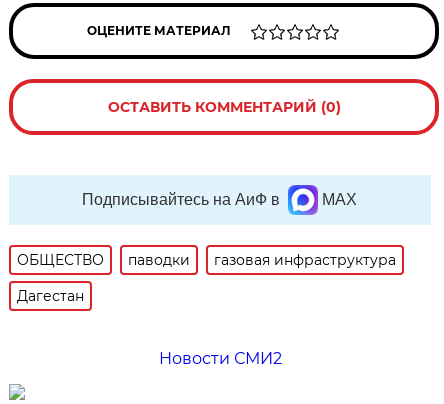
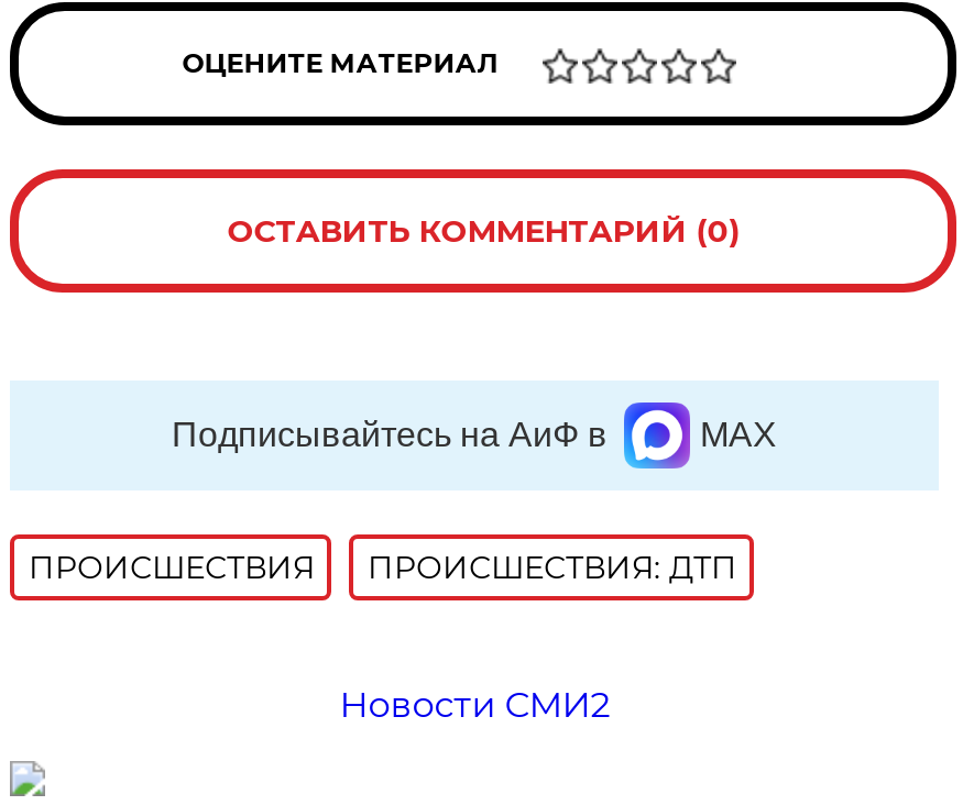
- ОБЩЕСТВО
- паводки
- газовая инфраструктура
- Дагестан
+ ПРОИСШЕСТВИЯ
+ ПРОИСШЕСТВИЯ: ДТП
